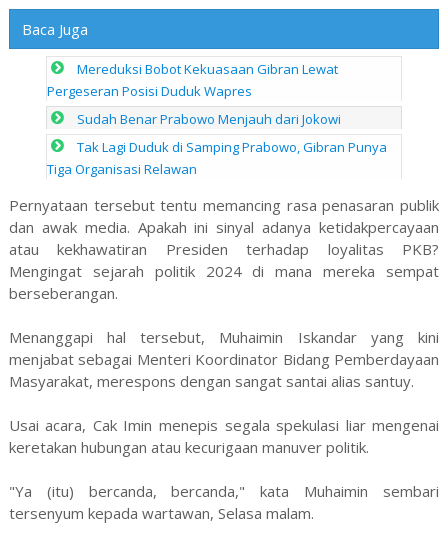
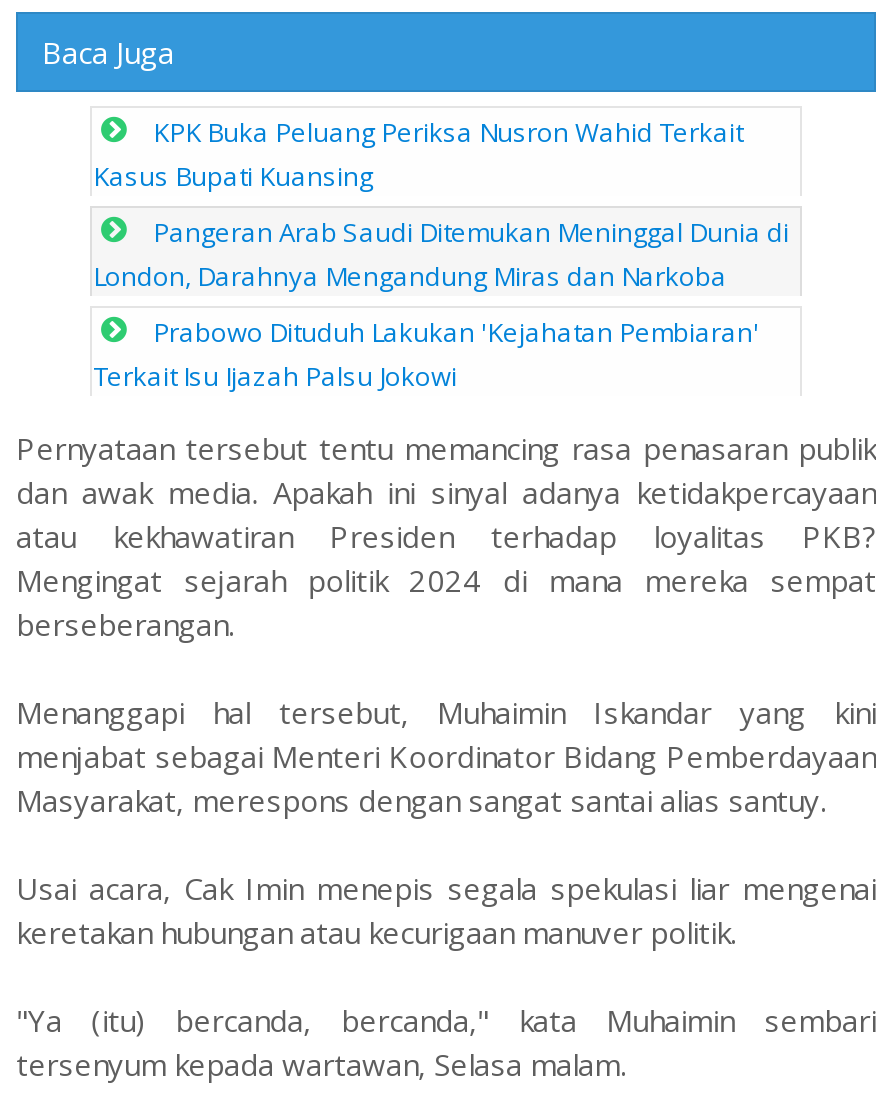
- Mereduksi Bobot Kekuasaan Gibran Lewat
- Pergeseran Posisi Duduk Wapres
+ KPK Buka Peluang Periksa Nusron Wahid Terkait
+ Kasus Bupati Kuansing

- Sudah Benar Prabowo Menjauh dari Jokowi
+ Pangeran Arab Saudi Ditemukan Meninggal Dunia di
+ London, Darahnya Mengandung Miras dan Narkoba

- Tak Lagi Duduk di Samping Prabowo, Gibran Punya
- Tiga Organisasi Relawan
+ Prabowo Dituduh Lakukan 'Kejahatan Pembiaran'
+ Terkait Isu Ijazah Palsu Jokowi
